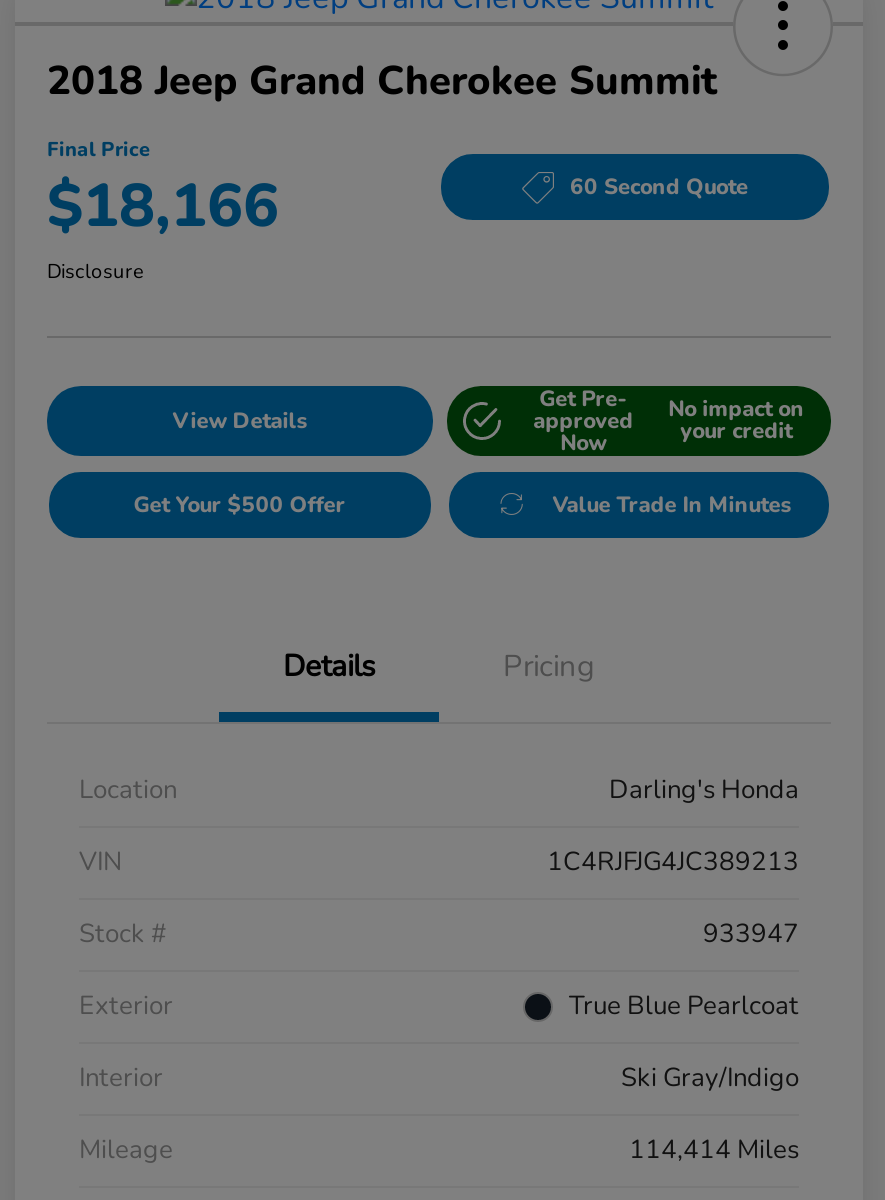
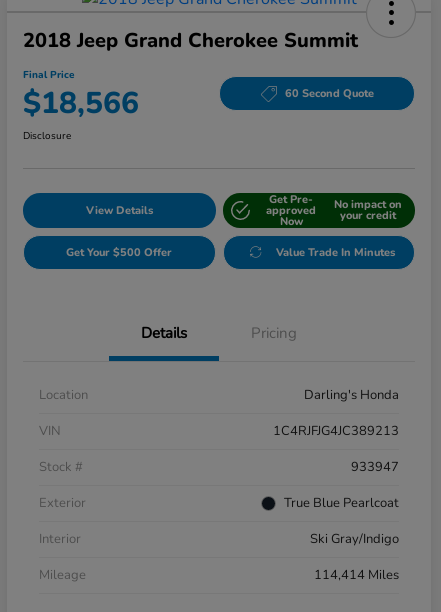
- $18,166
+ $18,566
